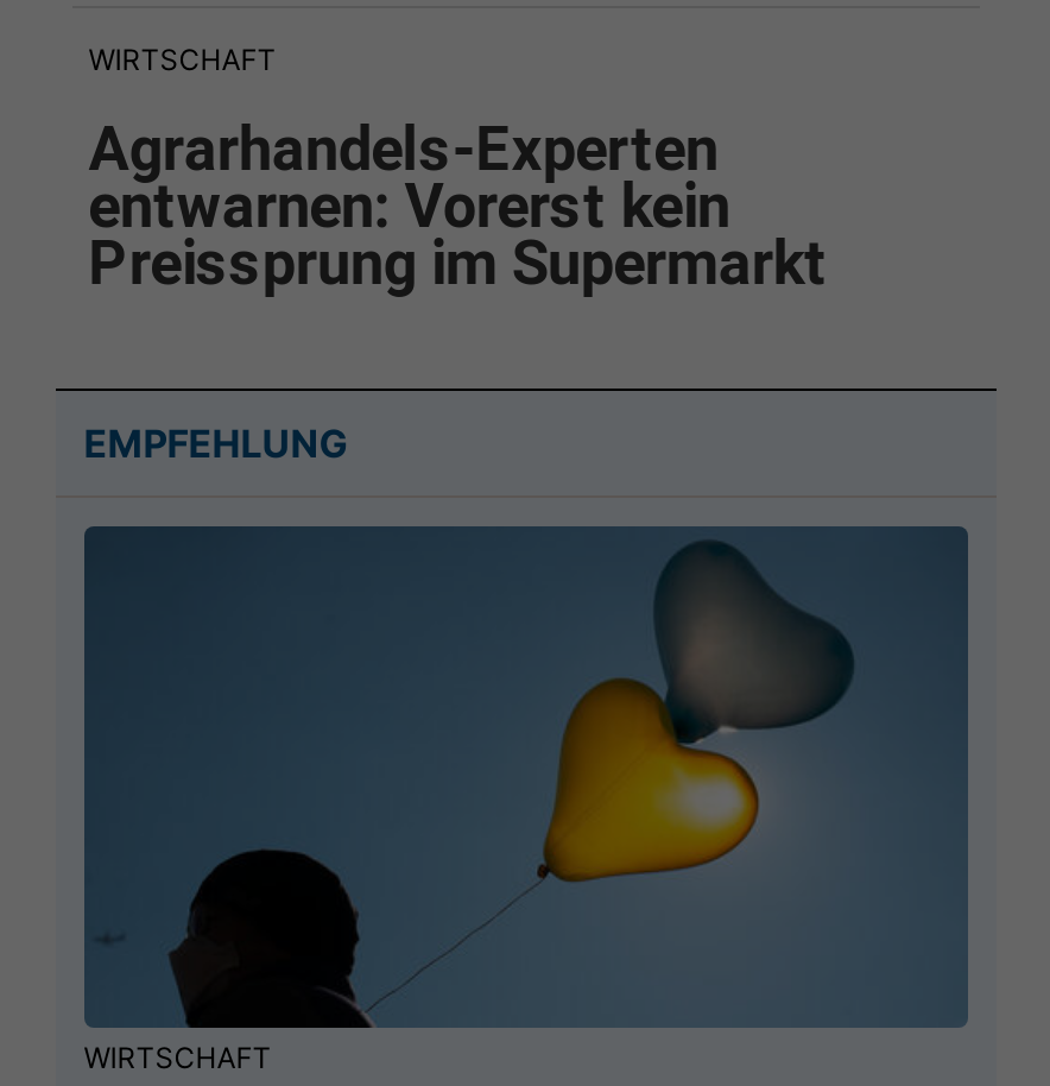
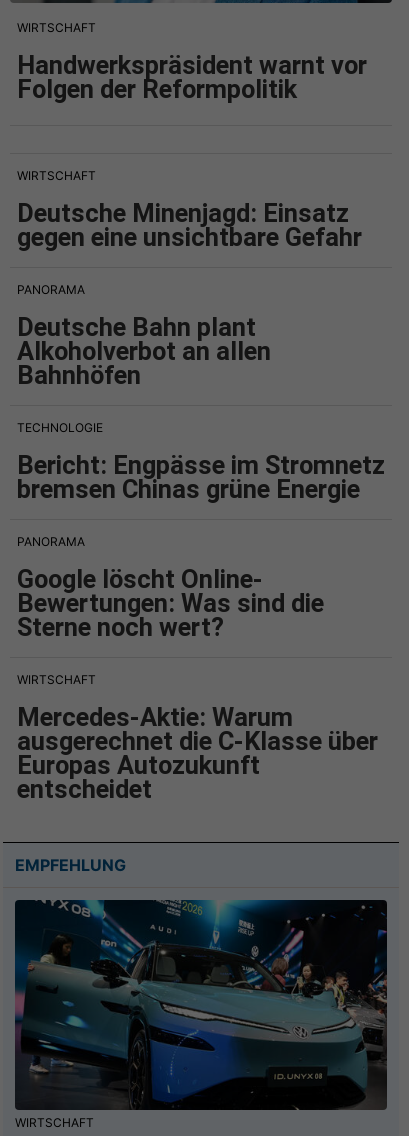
- Agrarhandels-Experten
- entwarnen: Vorerst kein
- Preissprung im Supermarkt
+ Handwerkspräsident warnt vor
+ Folgen der Reformpolitik
+ WIRTSCHAFT
+ Deutsche Minenjagd: Einsatz
+ gegen eine unsichtbare Gefahr
+ PANORAMA
+ Deutsche Bahn plant
+ Alkoholverbot an allen
+ Bahnhöfen
+ TECHNOLOGIE
+ Bericht: Engpässe im Stromnetz
+ bremsen Chinas grüne Energie
+ PANORAMA
+ Google löscht Online-
+ Bewertungen: Was sind die
+ Sterne noch wert?
+ WIRTSCHAFT
+ Mercedes-Aktie: Warum
+ ausgerechnet die C-Klasse über
+ Europas Autozukunft
+ entscheidet

- [image]
+ [image]
